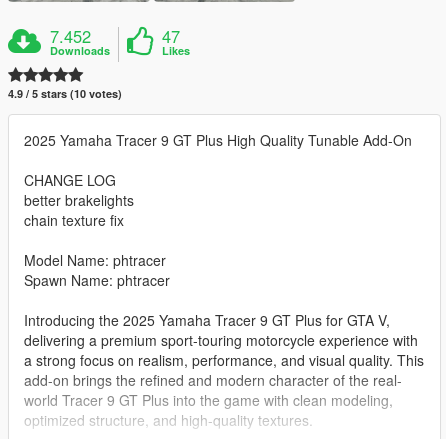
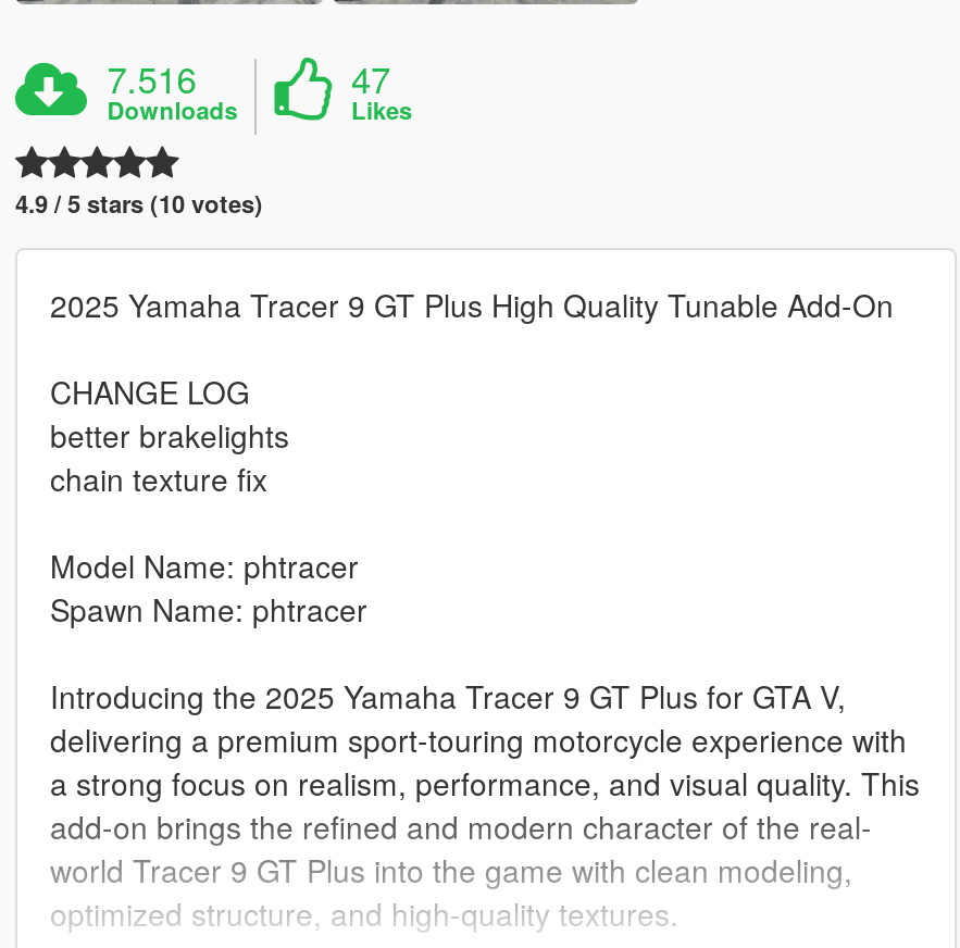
- 7.452
+ 7.516
